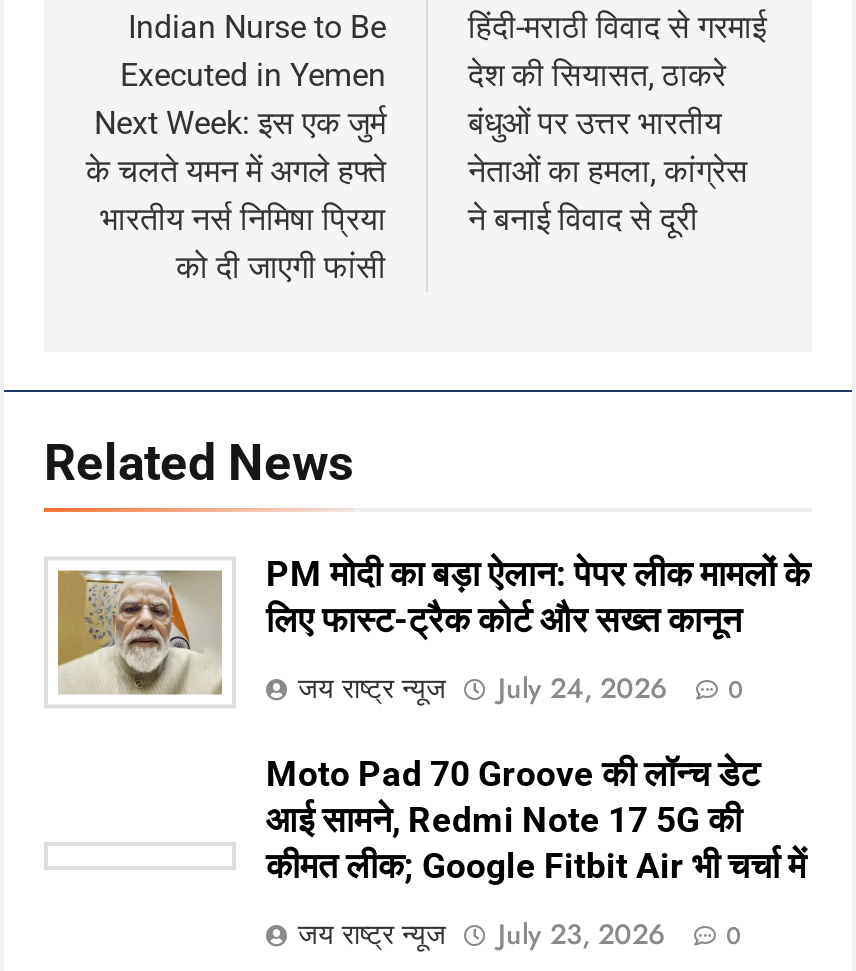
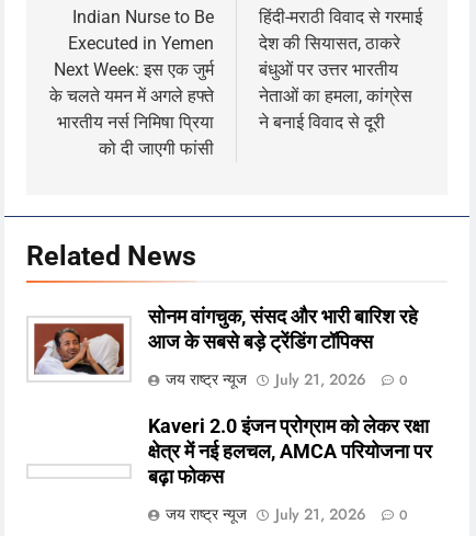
- [image]
- PM मोदी का बड़ा ऐलान: पेपर लीक मामलों के
- लिए फास्ट-ट्रैक कोर्ट और सख्त कानून
+ [image]
+ सोनम वांगचुक, संसद और भारी बारिश रहे
+ आज के सबसे बड़े ट्रेंडिंग टॉपिक्स

- जय राष्ट्र न्यूज July 24, 2026 0
+ जय राष्ट्र न्यूज July 21, 2026 0

- Moto Pad 70 Groove की लॉन्च डेट
- आई सामने, Redmi Note 17 5G की
- कीमत लीक; Google Fitbit Air भी चर्चा में
+ Kaveri 2.0 इंजन प्रोग्राम को लेकर रक्षा
+ क्षेत्र में नई हलचल, AMCA परियोजना पर
+ बढ़ा फोकस

- जय राष्ट्र न्यूज July 23, 2026 0
+ जय राष्ट्र न्यूज July 21, 2026 0
